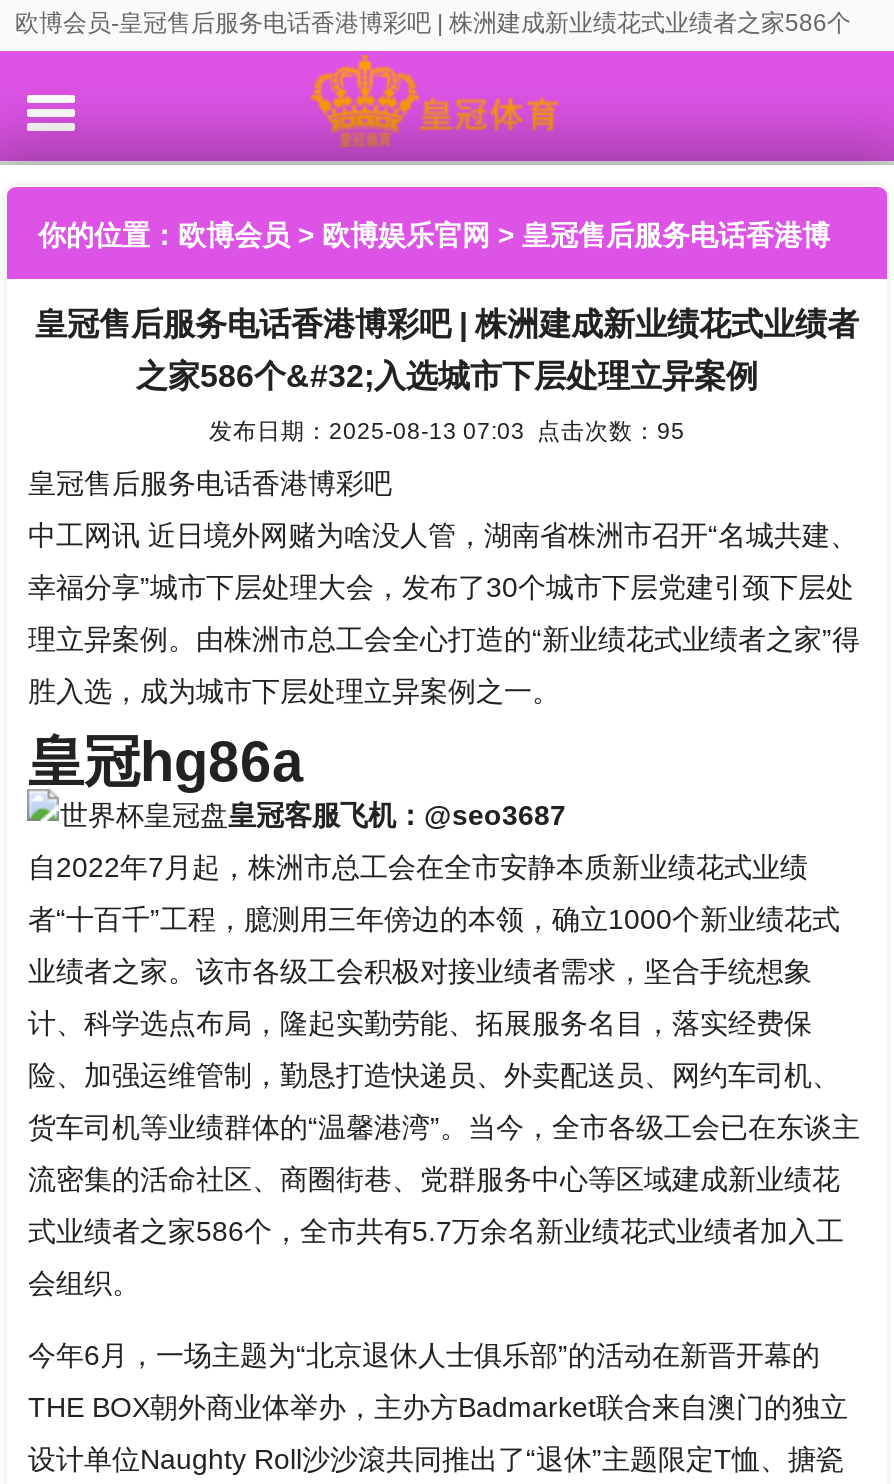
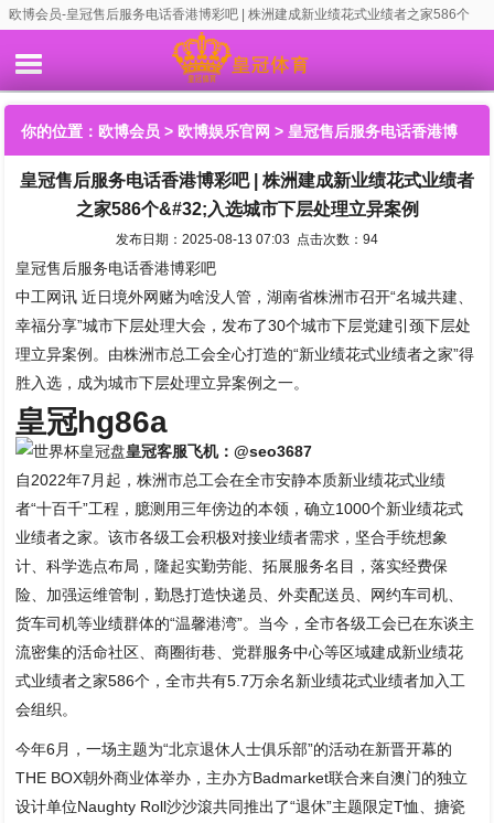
- 发布日期：2025-08-13 07:03 点击次数：95
+ 发布日期：2025-08-13 07:03 点击次数：94
